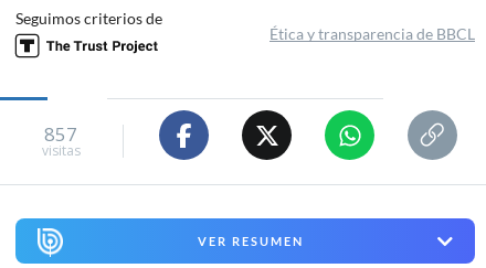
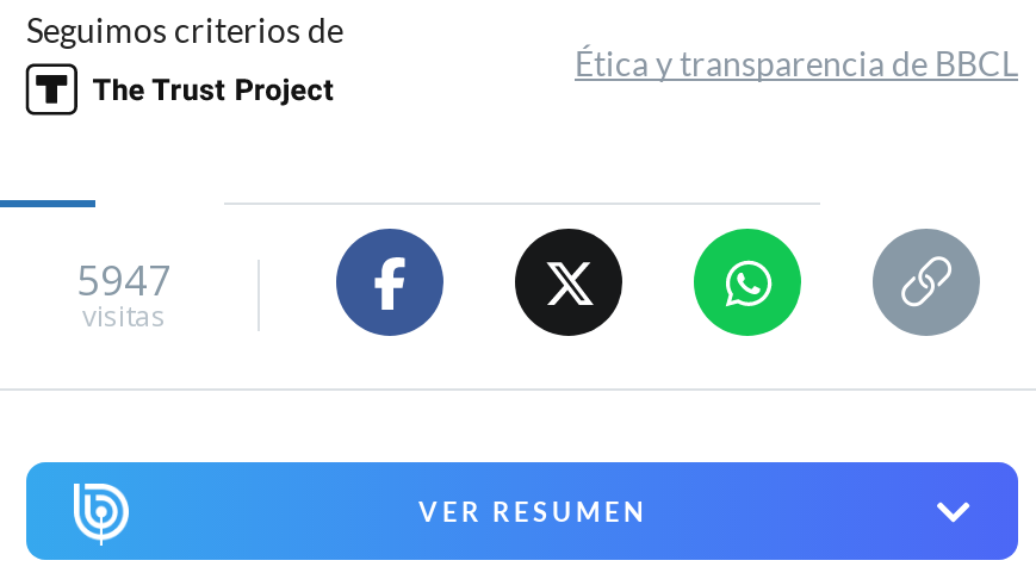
- 857
+ 5947
